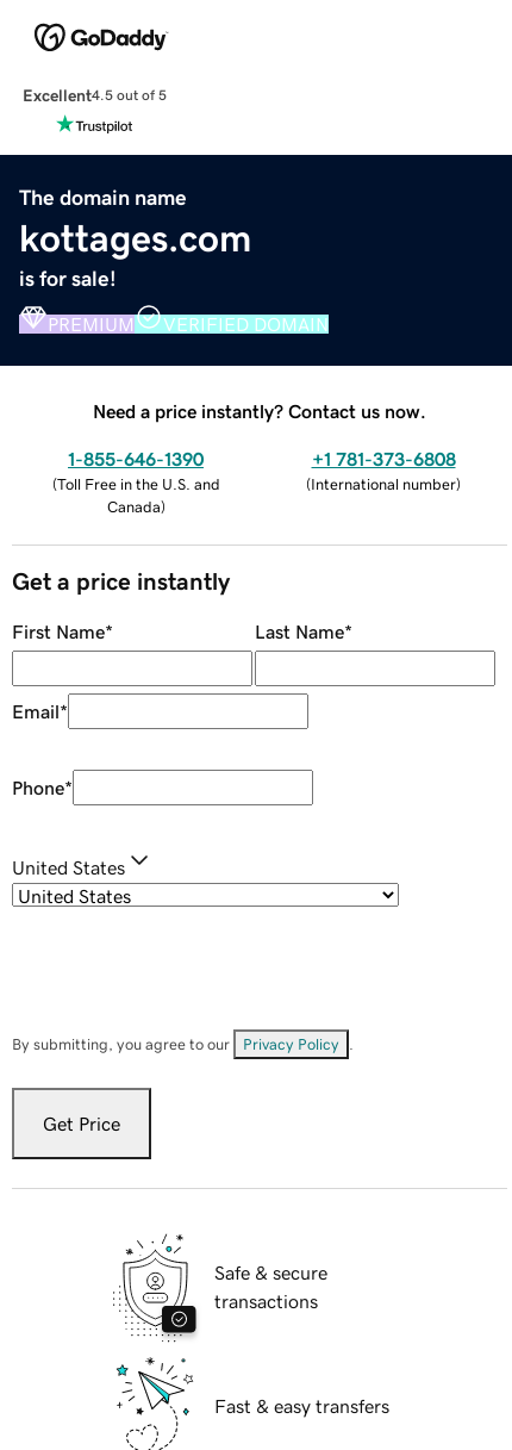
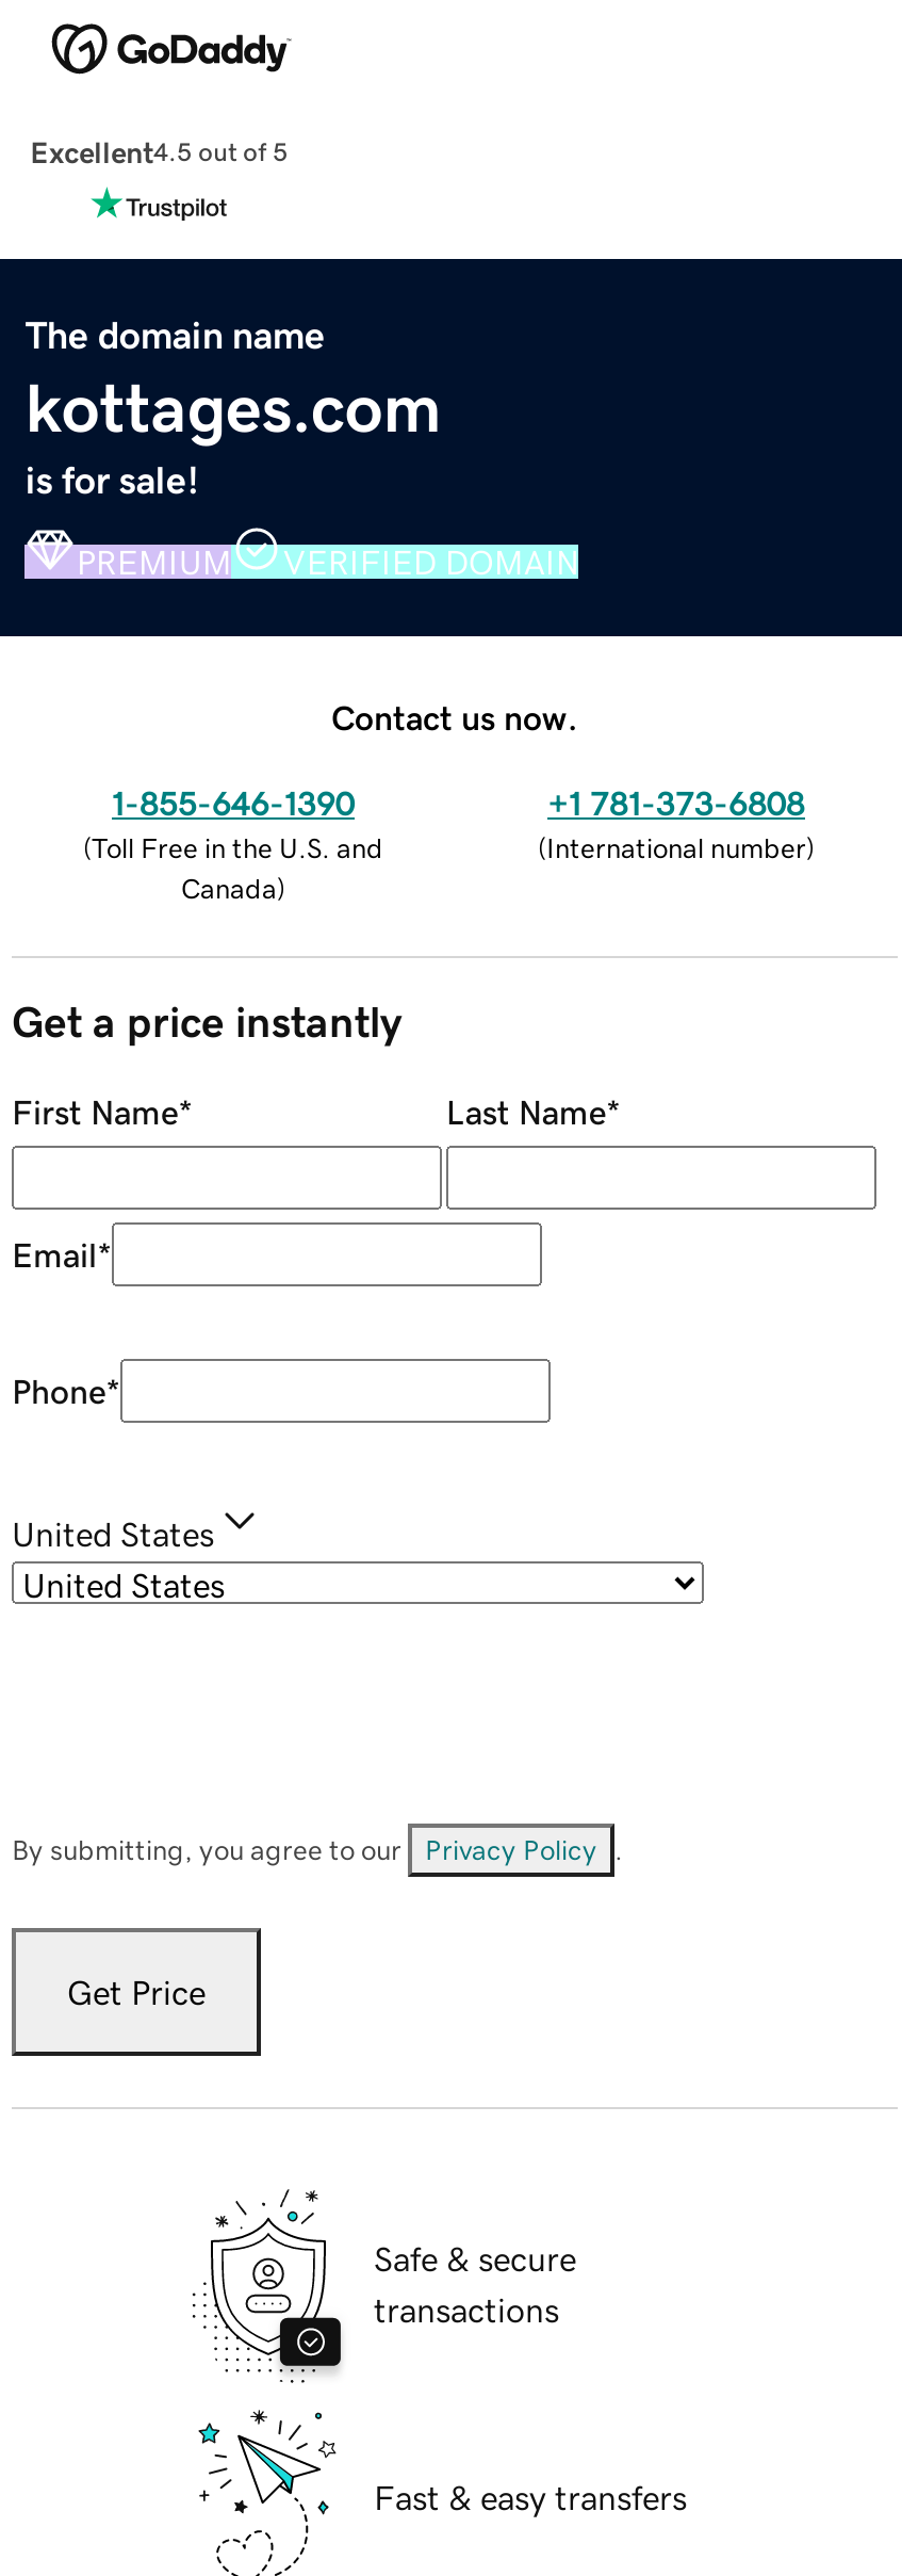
- Need a price instantly? Contact us now.
+ Contact us now.
